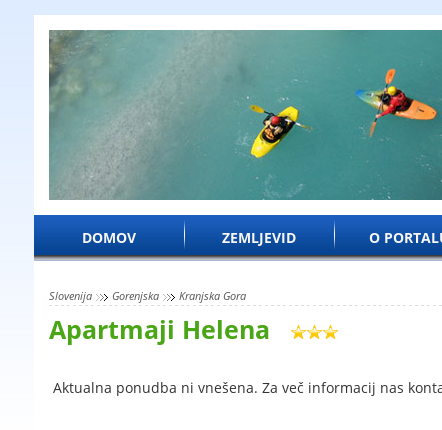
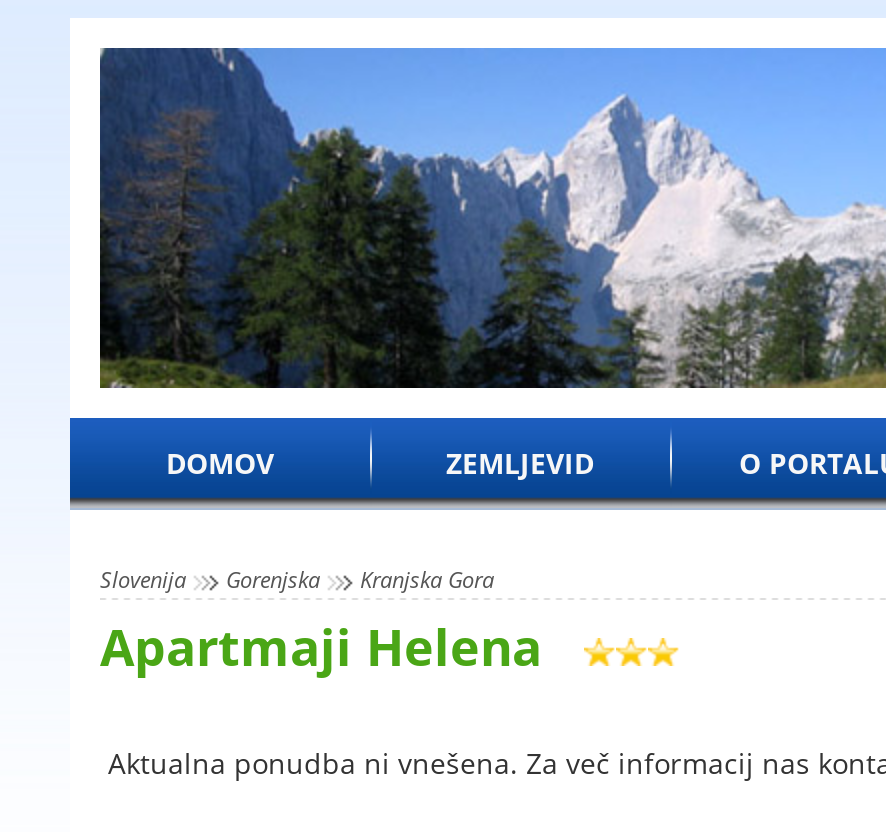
- [image]
+ [image]
